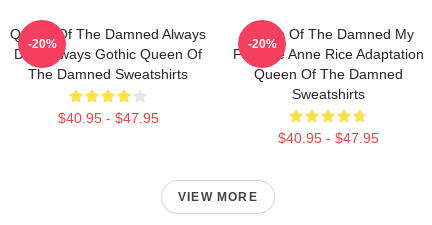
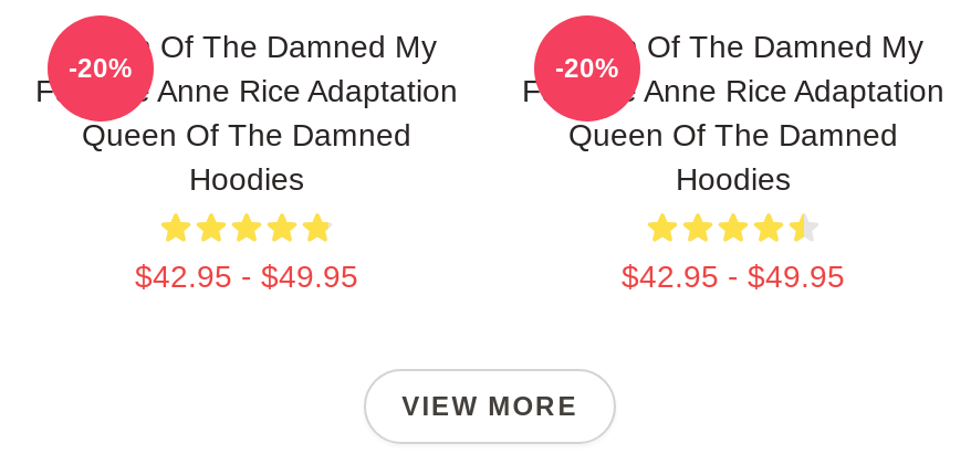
- Queen Of The Damned Always
- Dark Always Gothic Queen Of
- The Damned Sweatshirts
+ Queen Of The Damned My
+ Favorite Anne Rice Adaptation
+ Queen Of The Damned
+ Hoodies

- Sweatshirts
+ Hoodies

- $40.95 - $47.95
+ $42.95 - $49.95

- $40.95 - $47.95
+ $42.95 - $49.95
